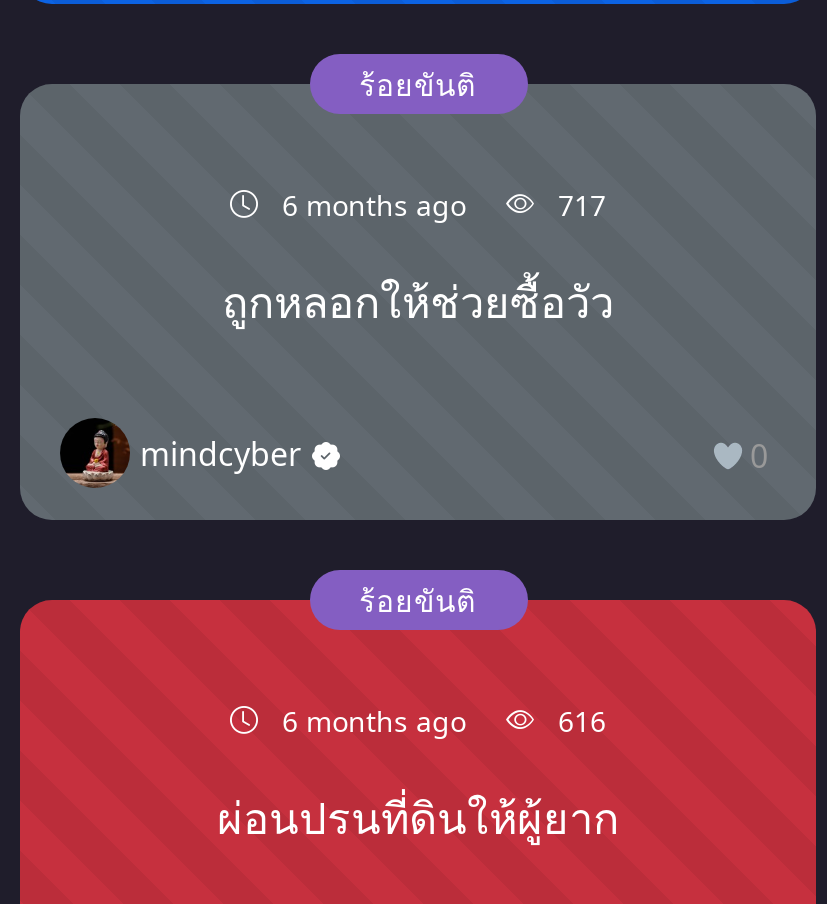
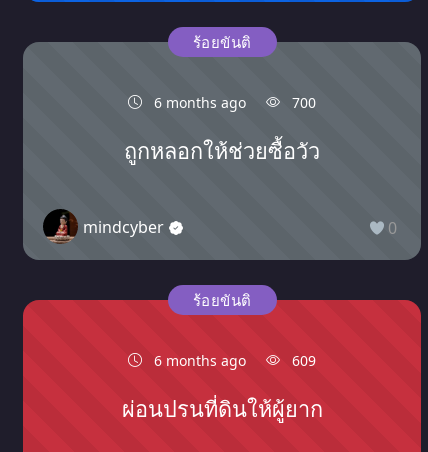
- 717
+ 700

- 616
+ 609
